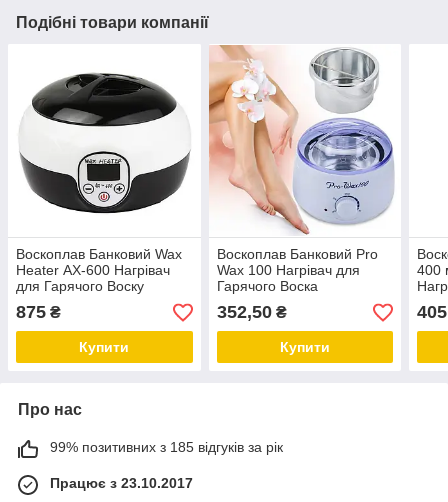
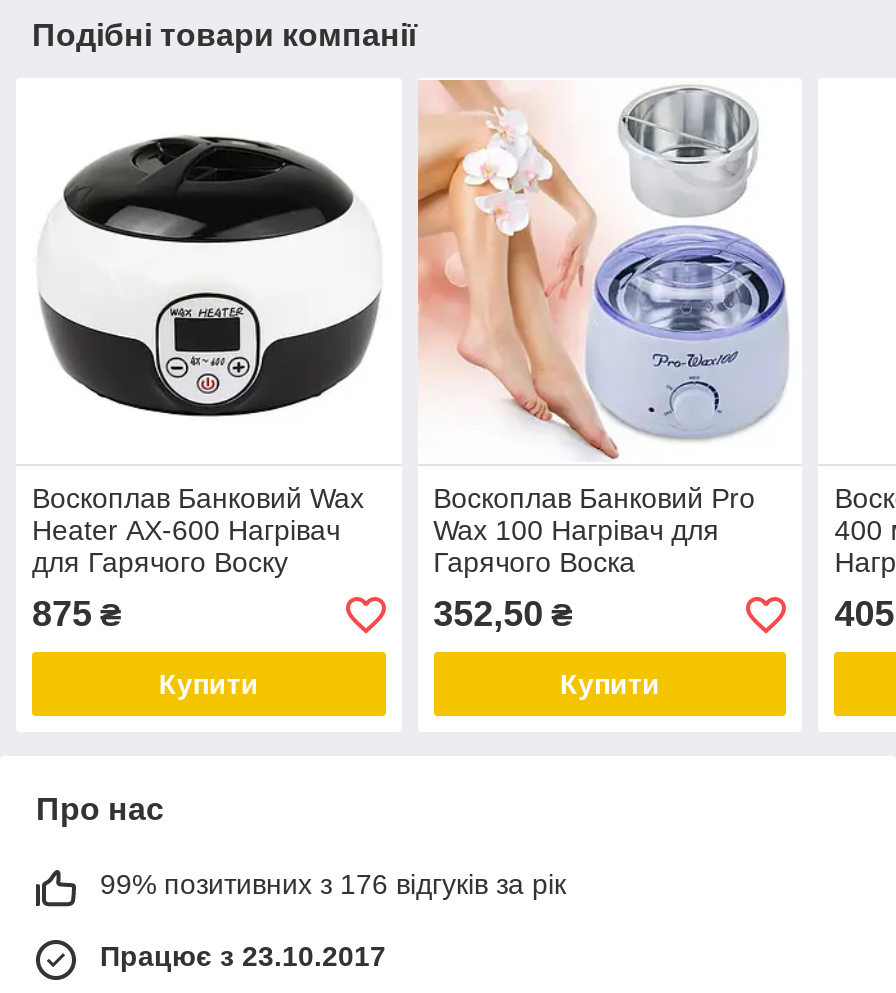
- 99% позитивних з 185 відгуків за рік
+ 99% позитивних з 176 відгуків за рік
